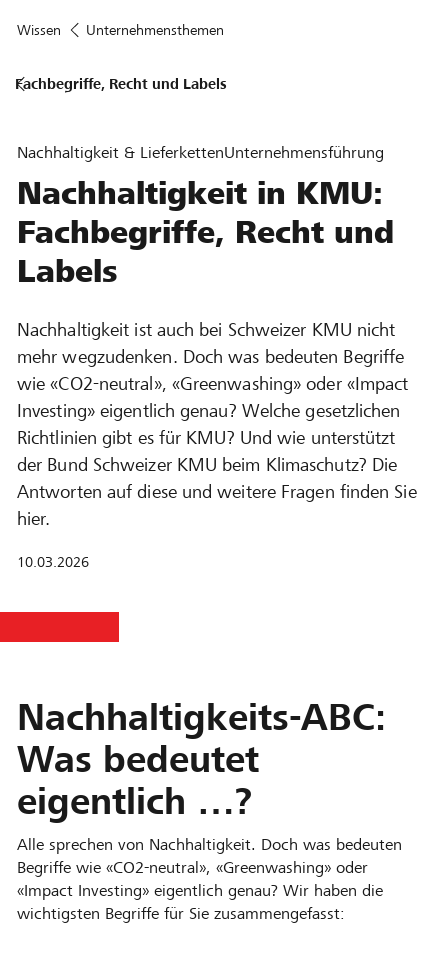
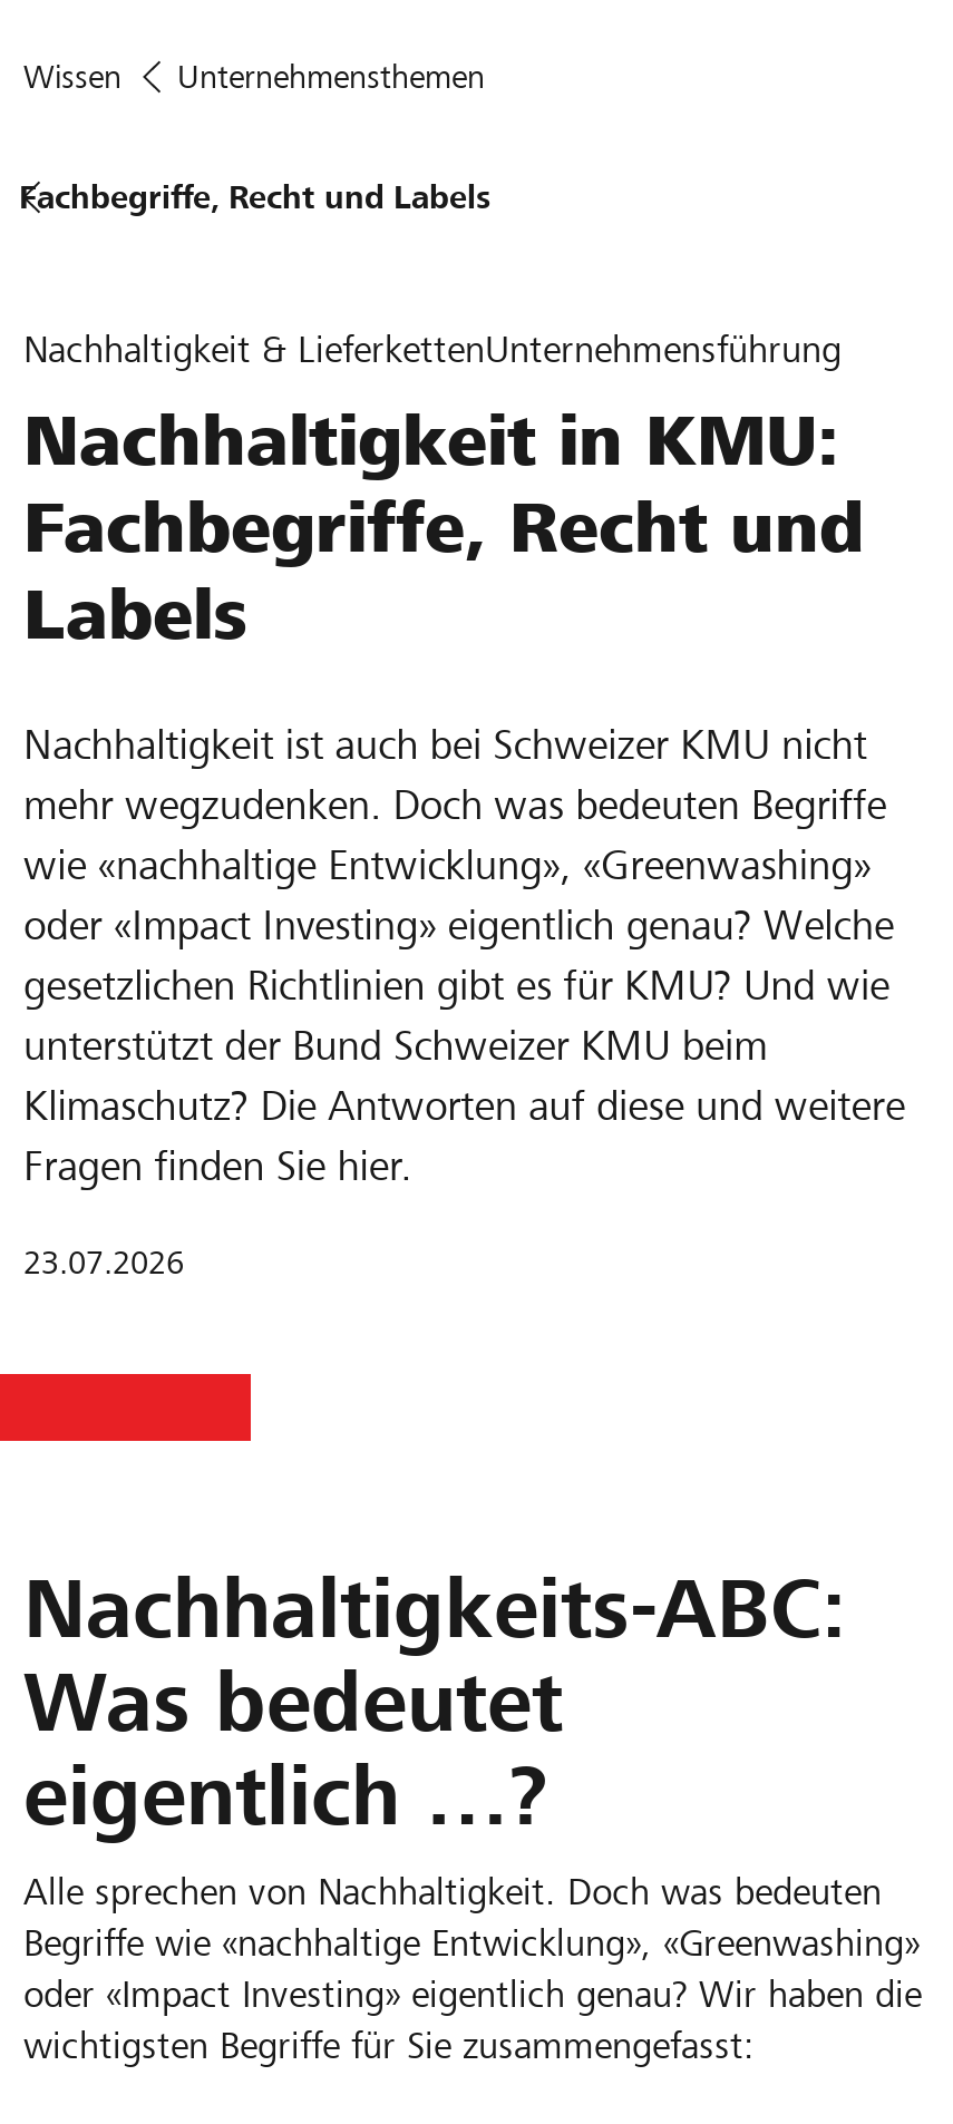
- wie «CO2-neutral», «Greenwashing» oder «Impact
- Investing» eigentlich genau? Welche gesetzlichen
- Richtlinien gibt es für KMU? Und wie unterstützt
- der Bund Schweizer KMU beim Klimaschutz? Die
- Antworten auf diese und weitere Fragen finden Sie
- hier.
+ wie «nachhaltige Entwicklung», «Greenwashing»
+ oder «Impact Investing» eigentlich genau? Welche
+ gesetzlichen Richtlinien gibt es für KMU? Und wie
+ unterstützt der Bund Schweizer KMU beim
+ Klimaschutz? Die Antworten auf diese und weitere
+ Fragen finden Sie hier.

- 10.03.2026
+ 23.07.2026

- Begriffe wie «CO2-neutral», «Greenwashing» oder
- «Impact Investing» eigentlich genau? Wir haben die
+ Begriffe wie «nachhaltige Entwicklung», «Greenwashing»
+ oder «Impact Investing» eigentlich genau? Wir haben die
